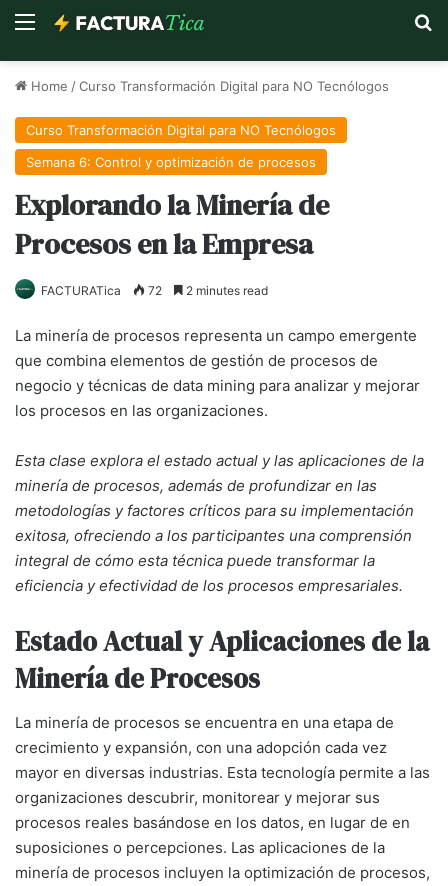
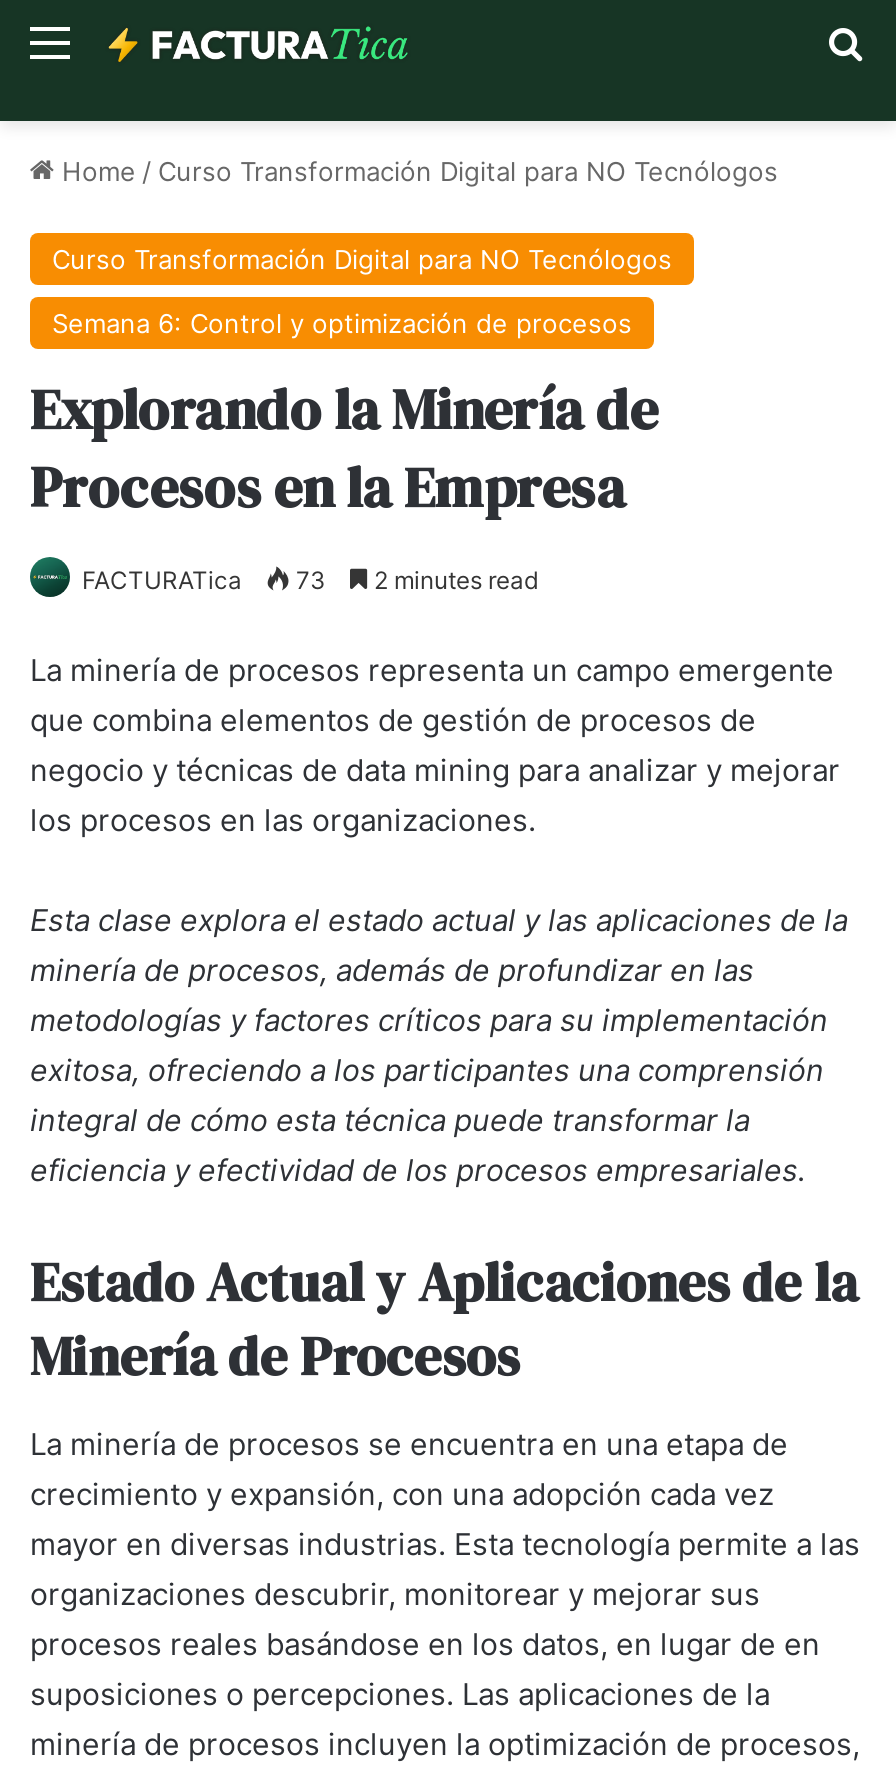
- FACTURATica 72 2 minutes read
+ FACTURATica 73 2 minutes read
